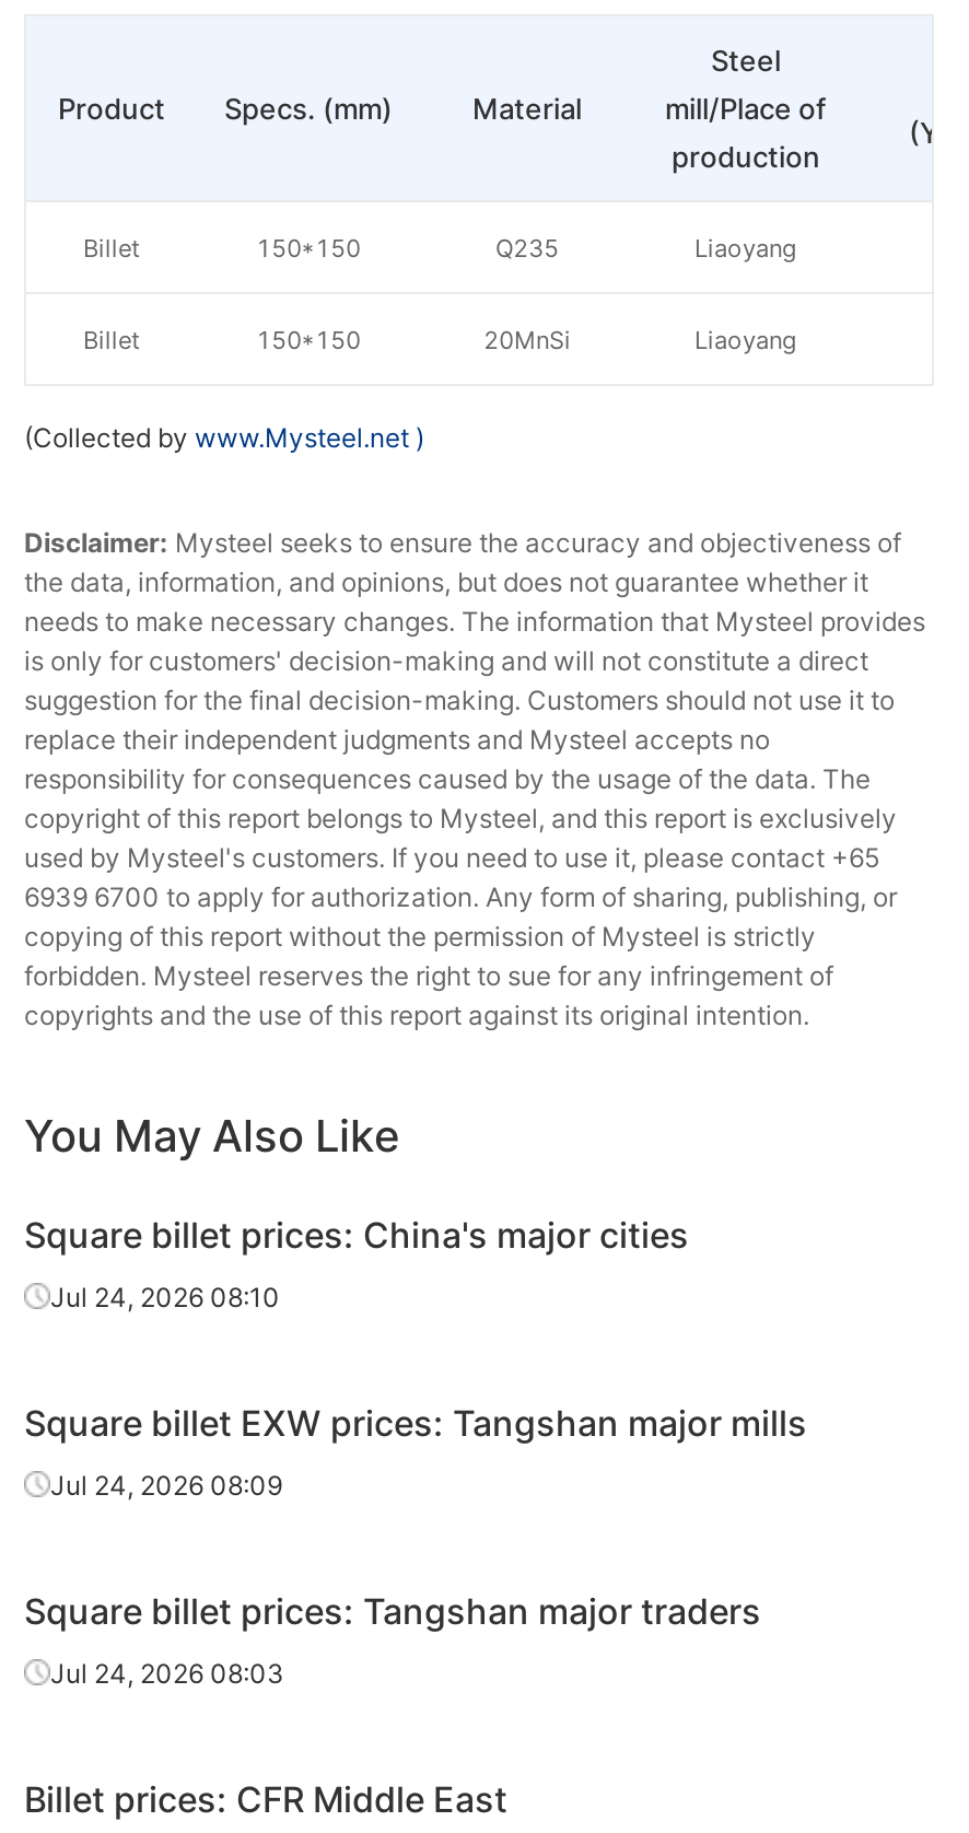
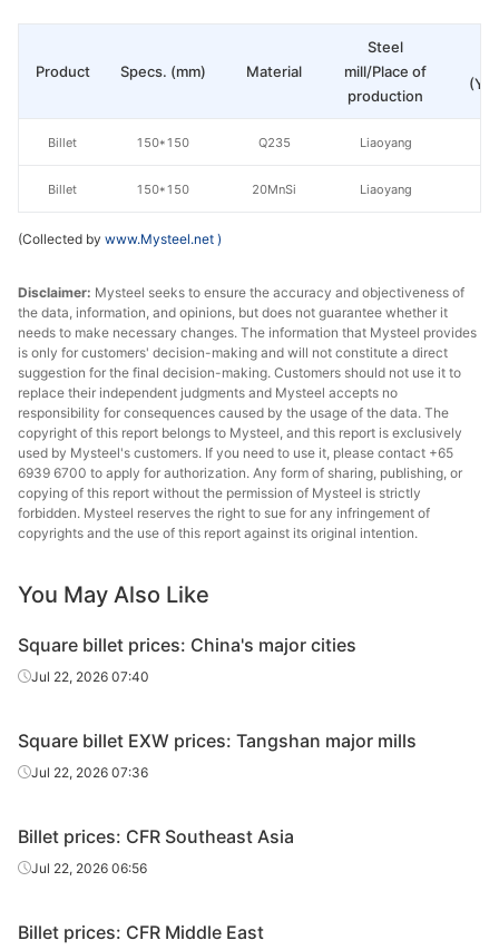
- Jul 24, 2026 08:10
+ Jul 22, 2026 07:40

- Jul 24, 2026 08:09
+ Jul 22, 2026 07:36

- Square billet prices: Tangshan major traders
+ Billet prices: CFR Southeast Asia

- Jul 24, 2026 08:03
+ Jul 22, 2026 06:56
